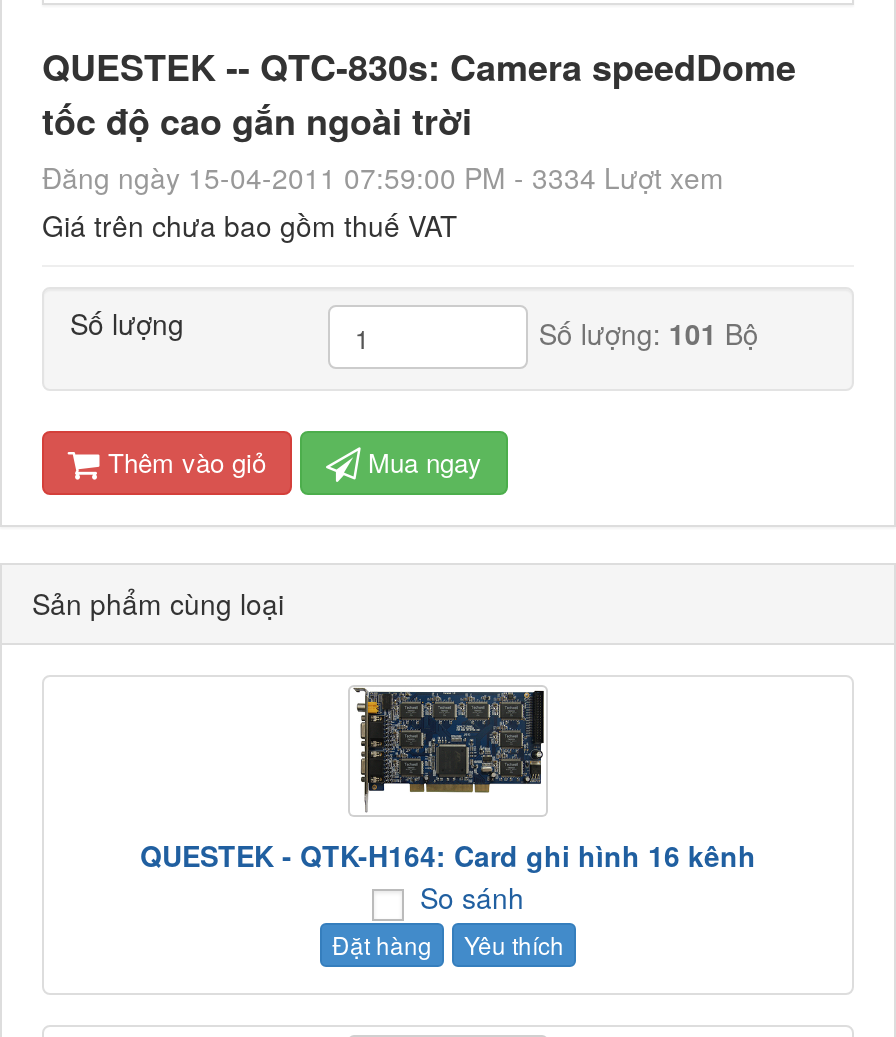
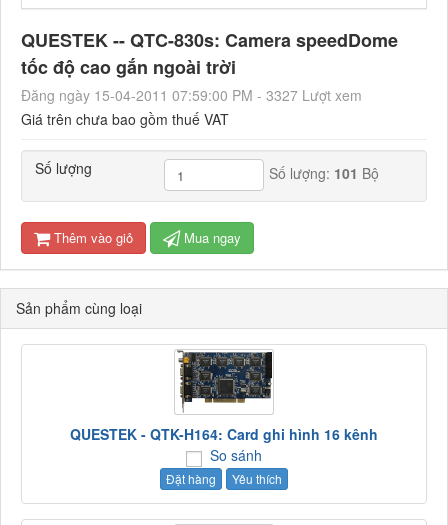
- Đăng ngày 15-04-2011 07:59:00 PM - 3334 Lượt xem
+ Đăng ngày 15-04-2011 07:59:00 PM - 3327 Lượt xem
